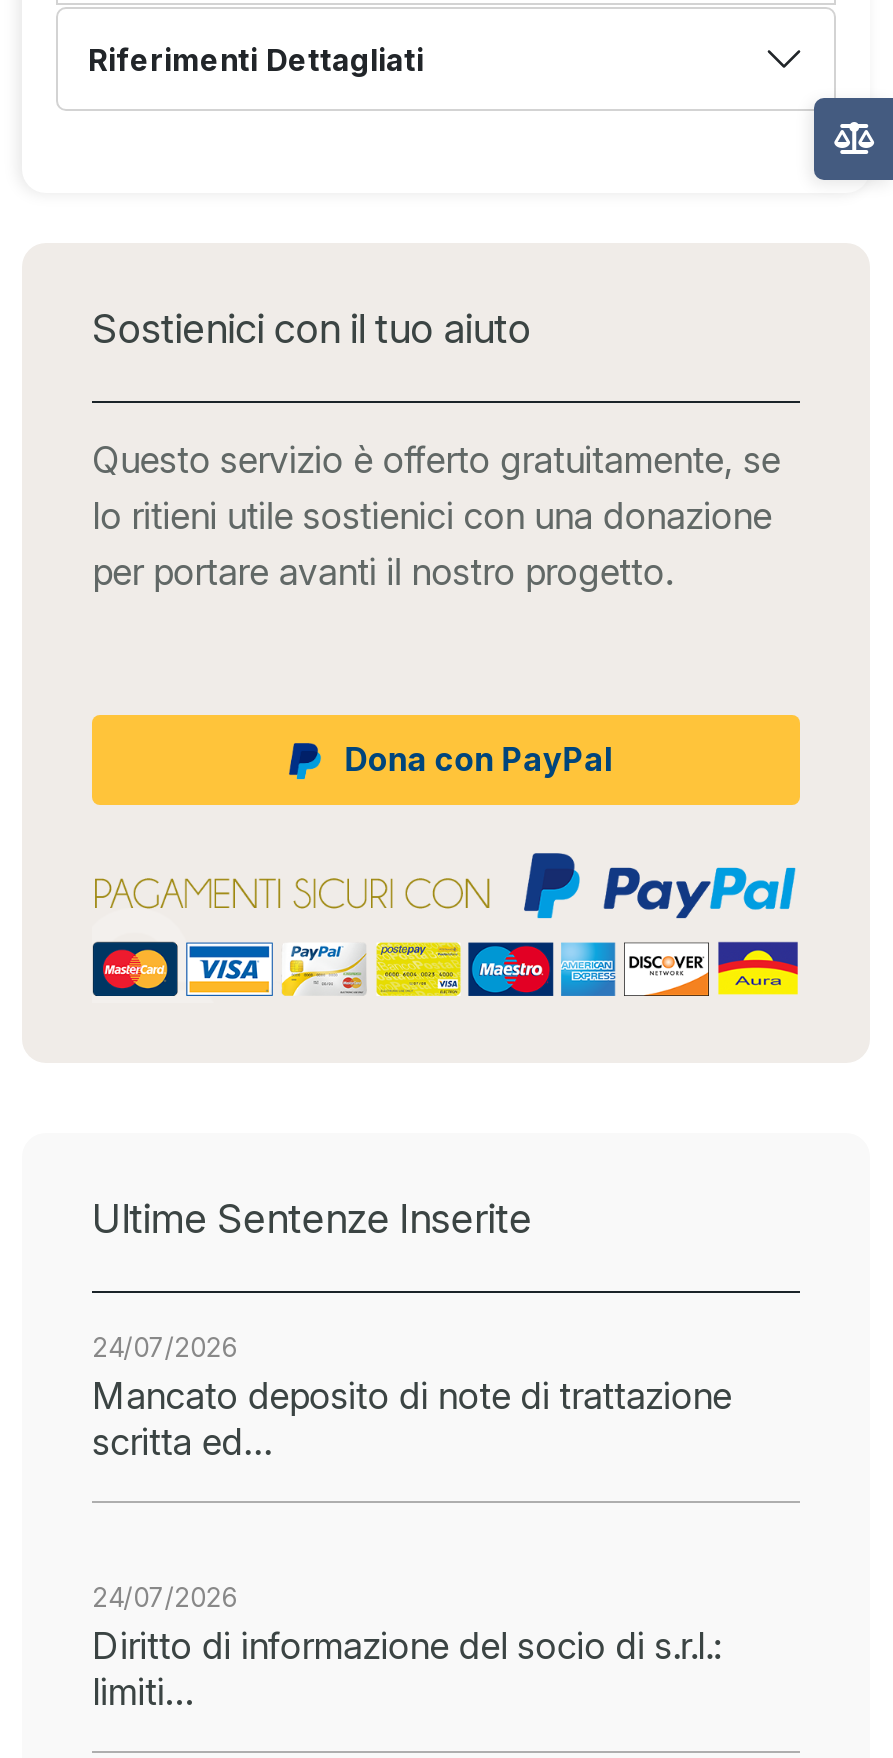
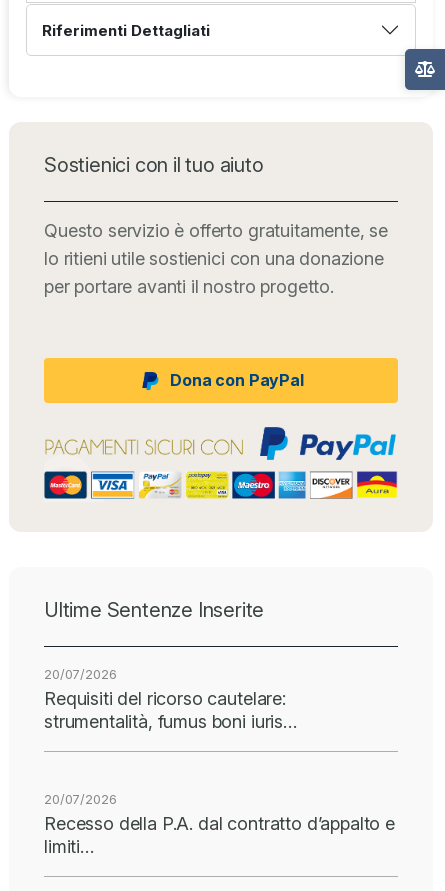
- 24/07/2026
- Mancato deposito di note di trattazione
- scritta ed…
+ 20/07/2026
+ Requisiti del ricorso cautelare:
+ strumentalità, fumus boni iuris…

- 24/07/2026
- Diritto di informazione del socio di s.r.l.:
+ 20/07/2026
+ Recesso della P.A. dal contratto d’appalto e
